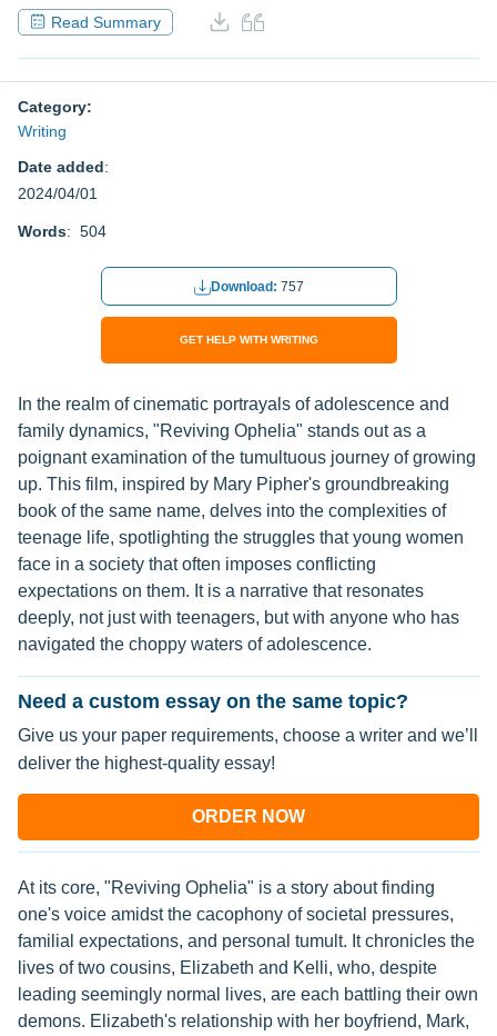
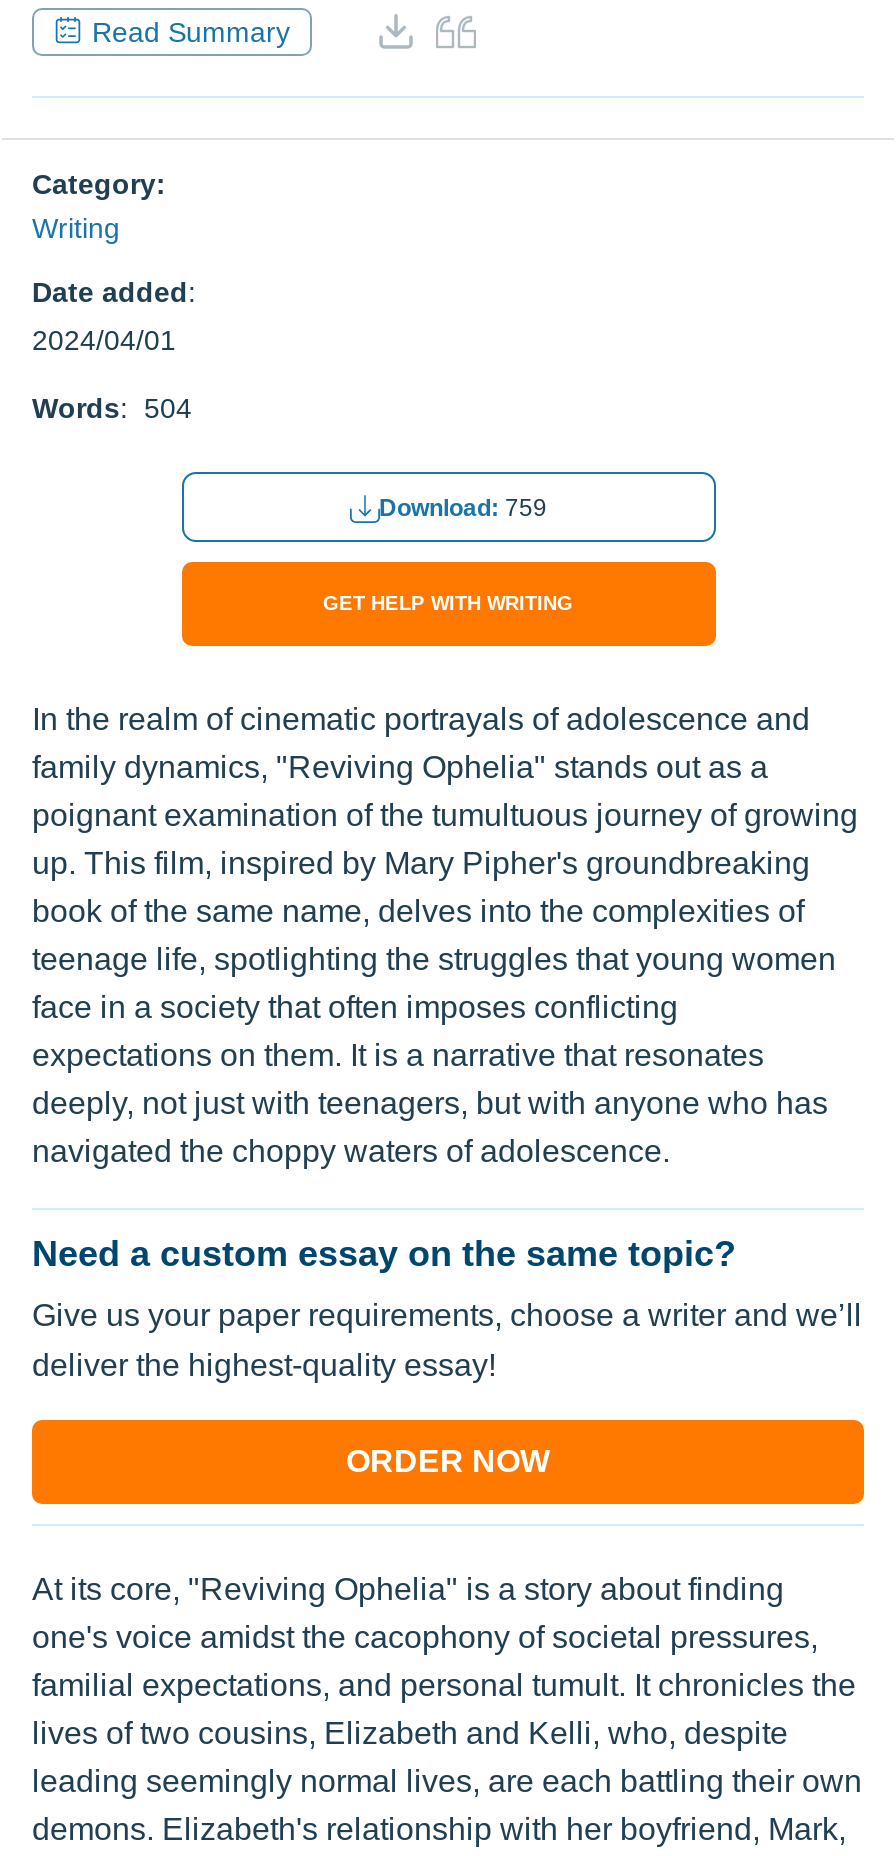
- Download: 757
+ Download: 759
